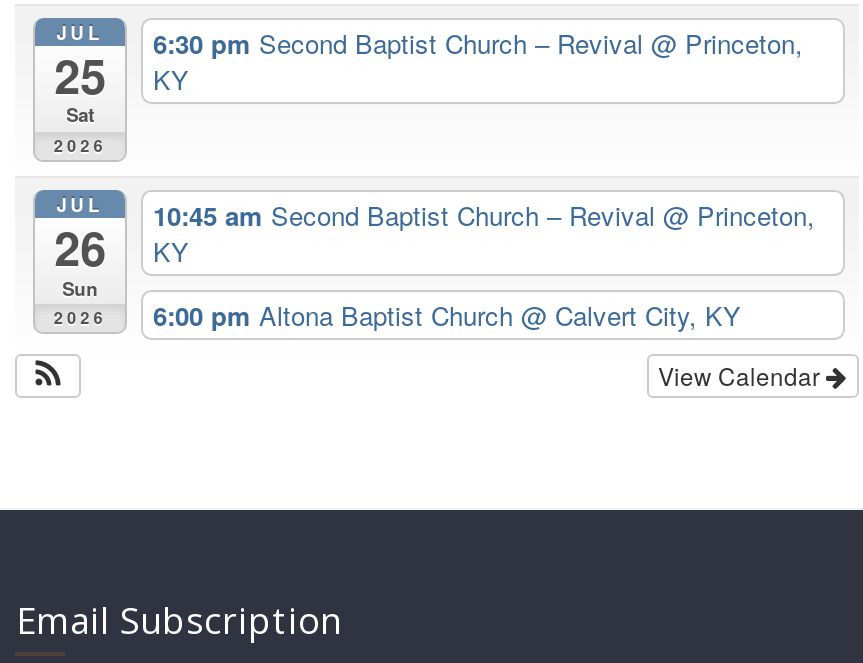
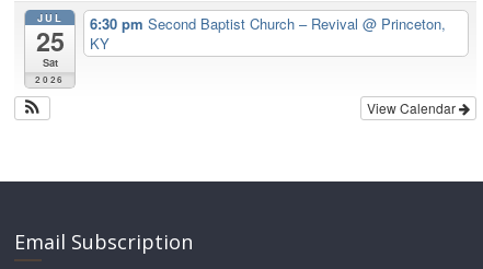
- JUL
- 26
- Sun
- 2026

- 10:45 am Second Baptist Church – Revival @ Princeton,
- KY
- 6:00 pm Altona Baptist Church @ Calvert City, KY
